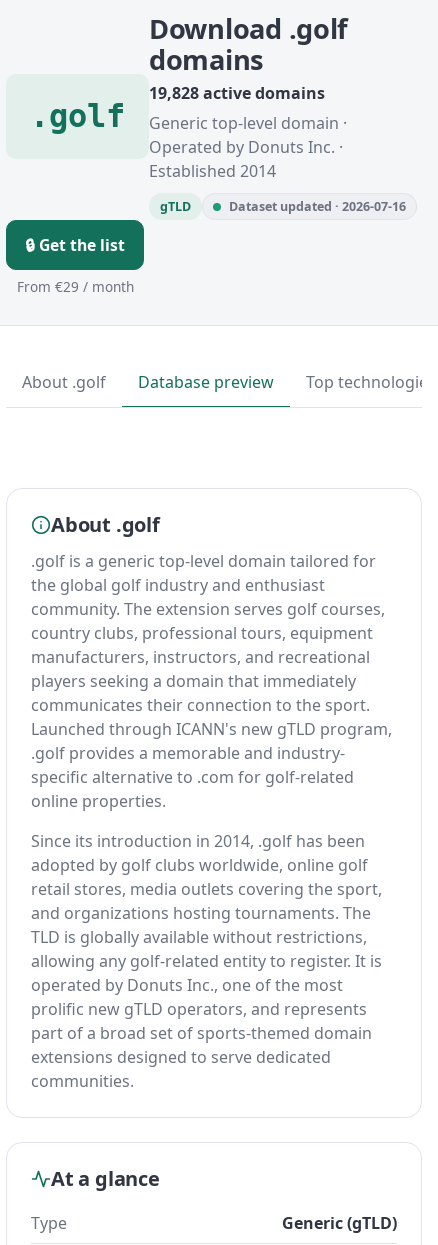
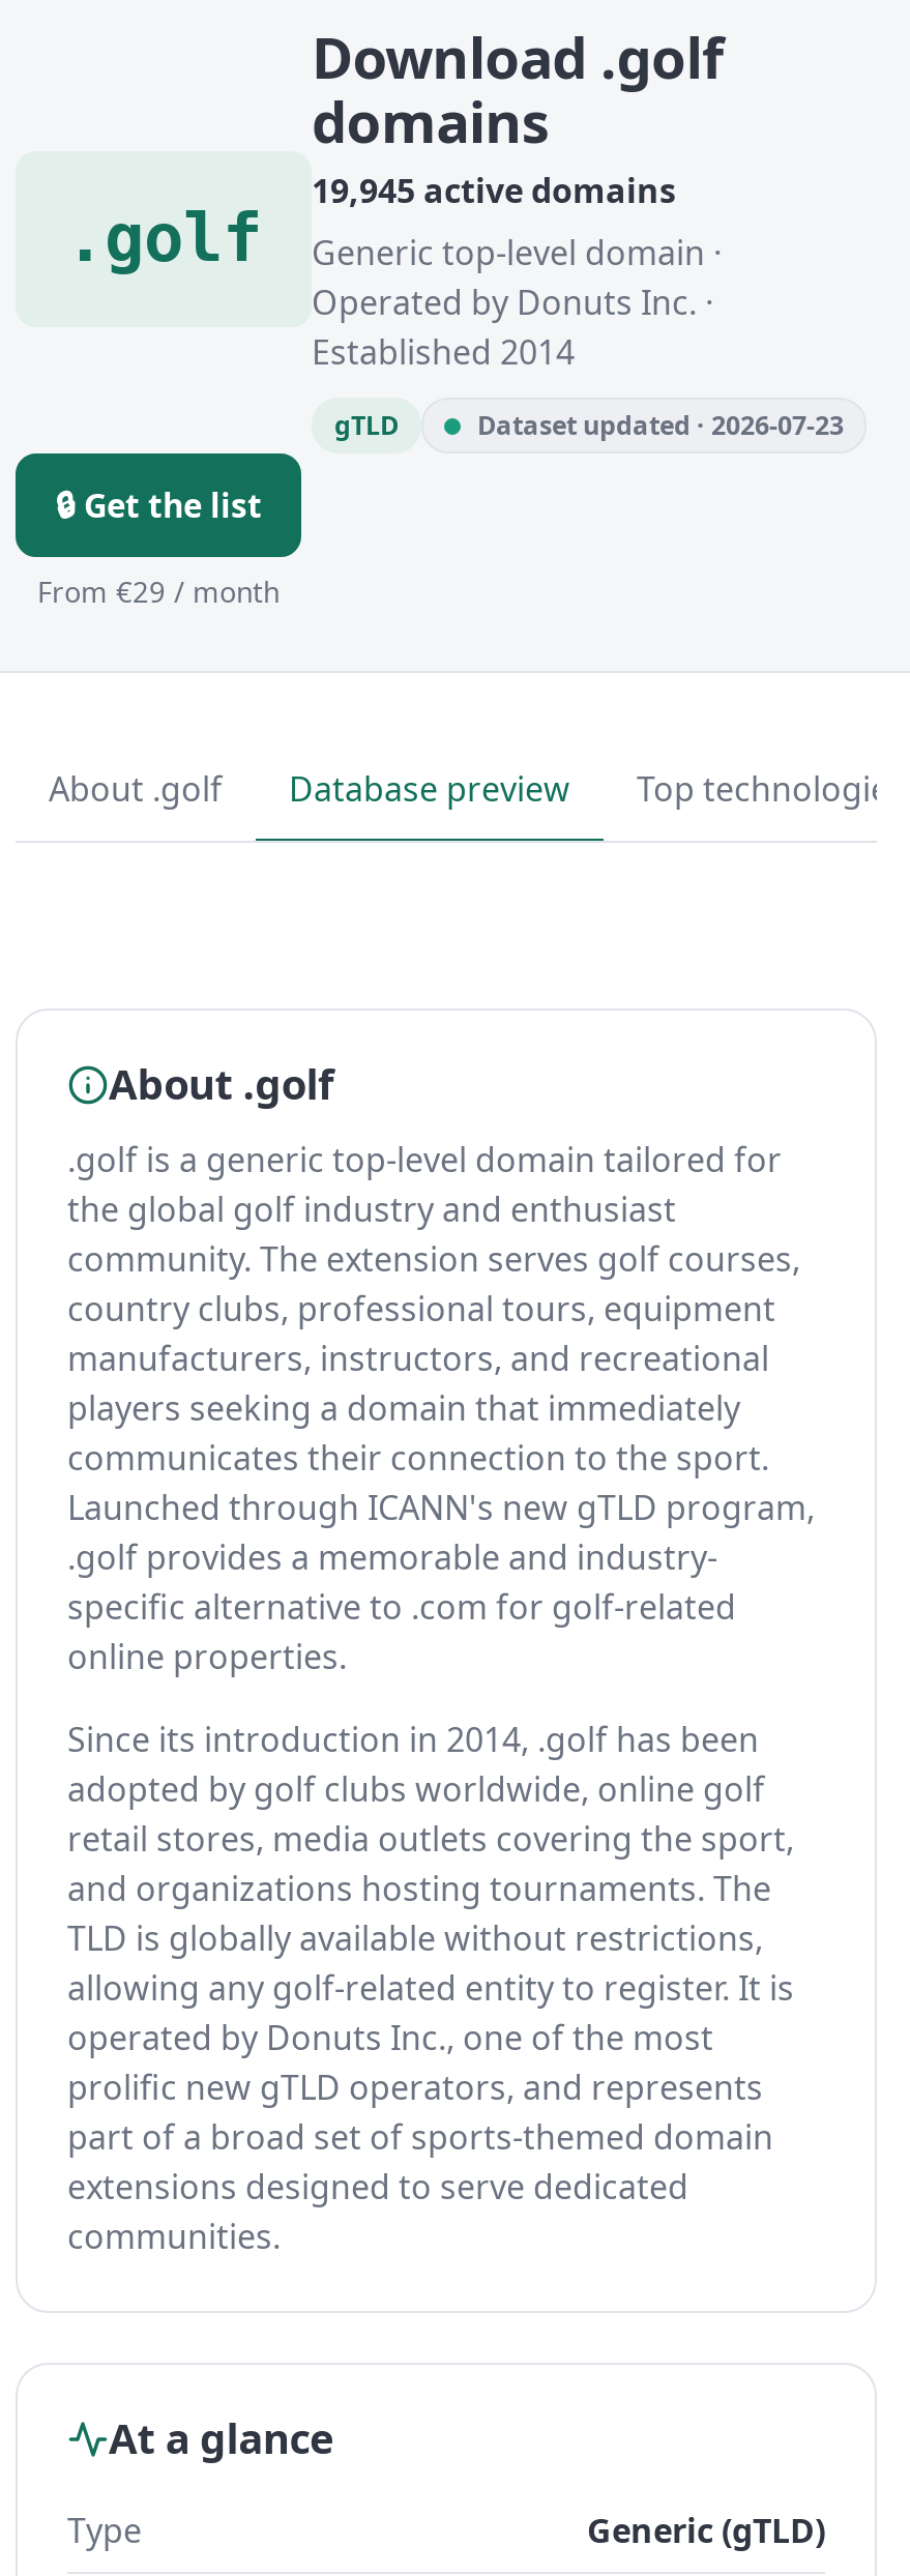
- 19,828 active domains
+ 19,945 active domains

- Dataset updated · 2026-07-16
+ Dataset updated · 2026-07-23
